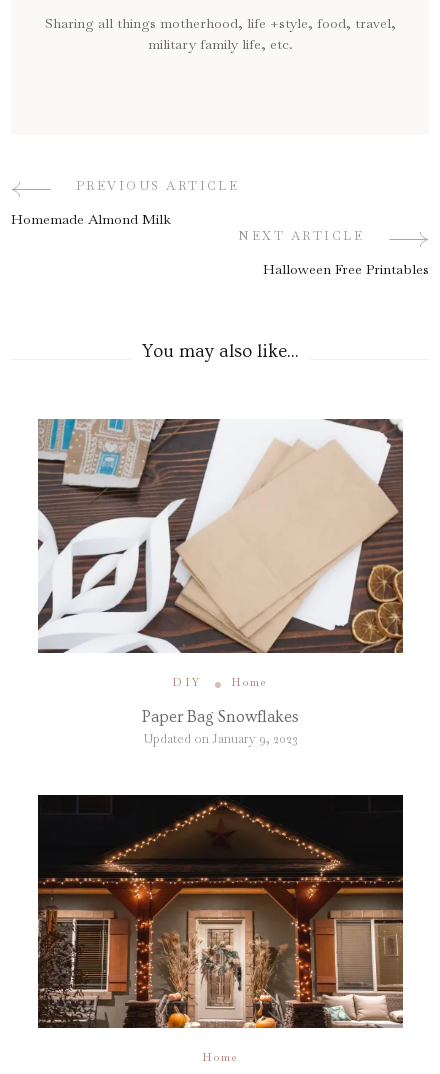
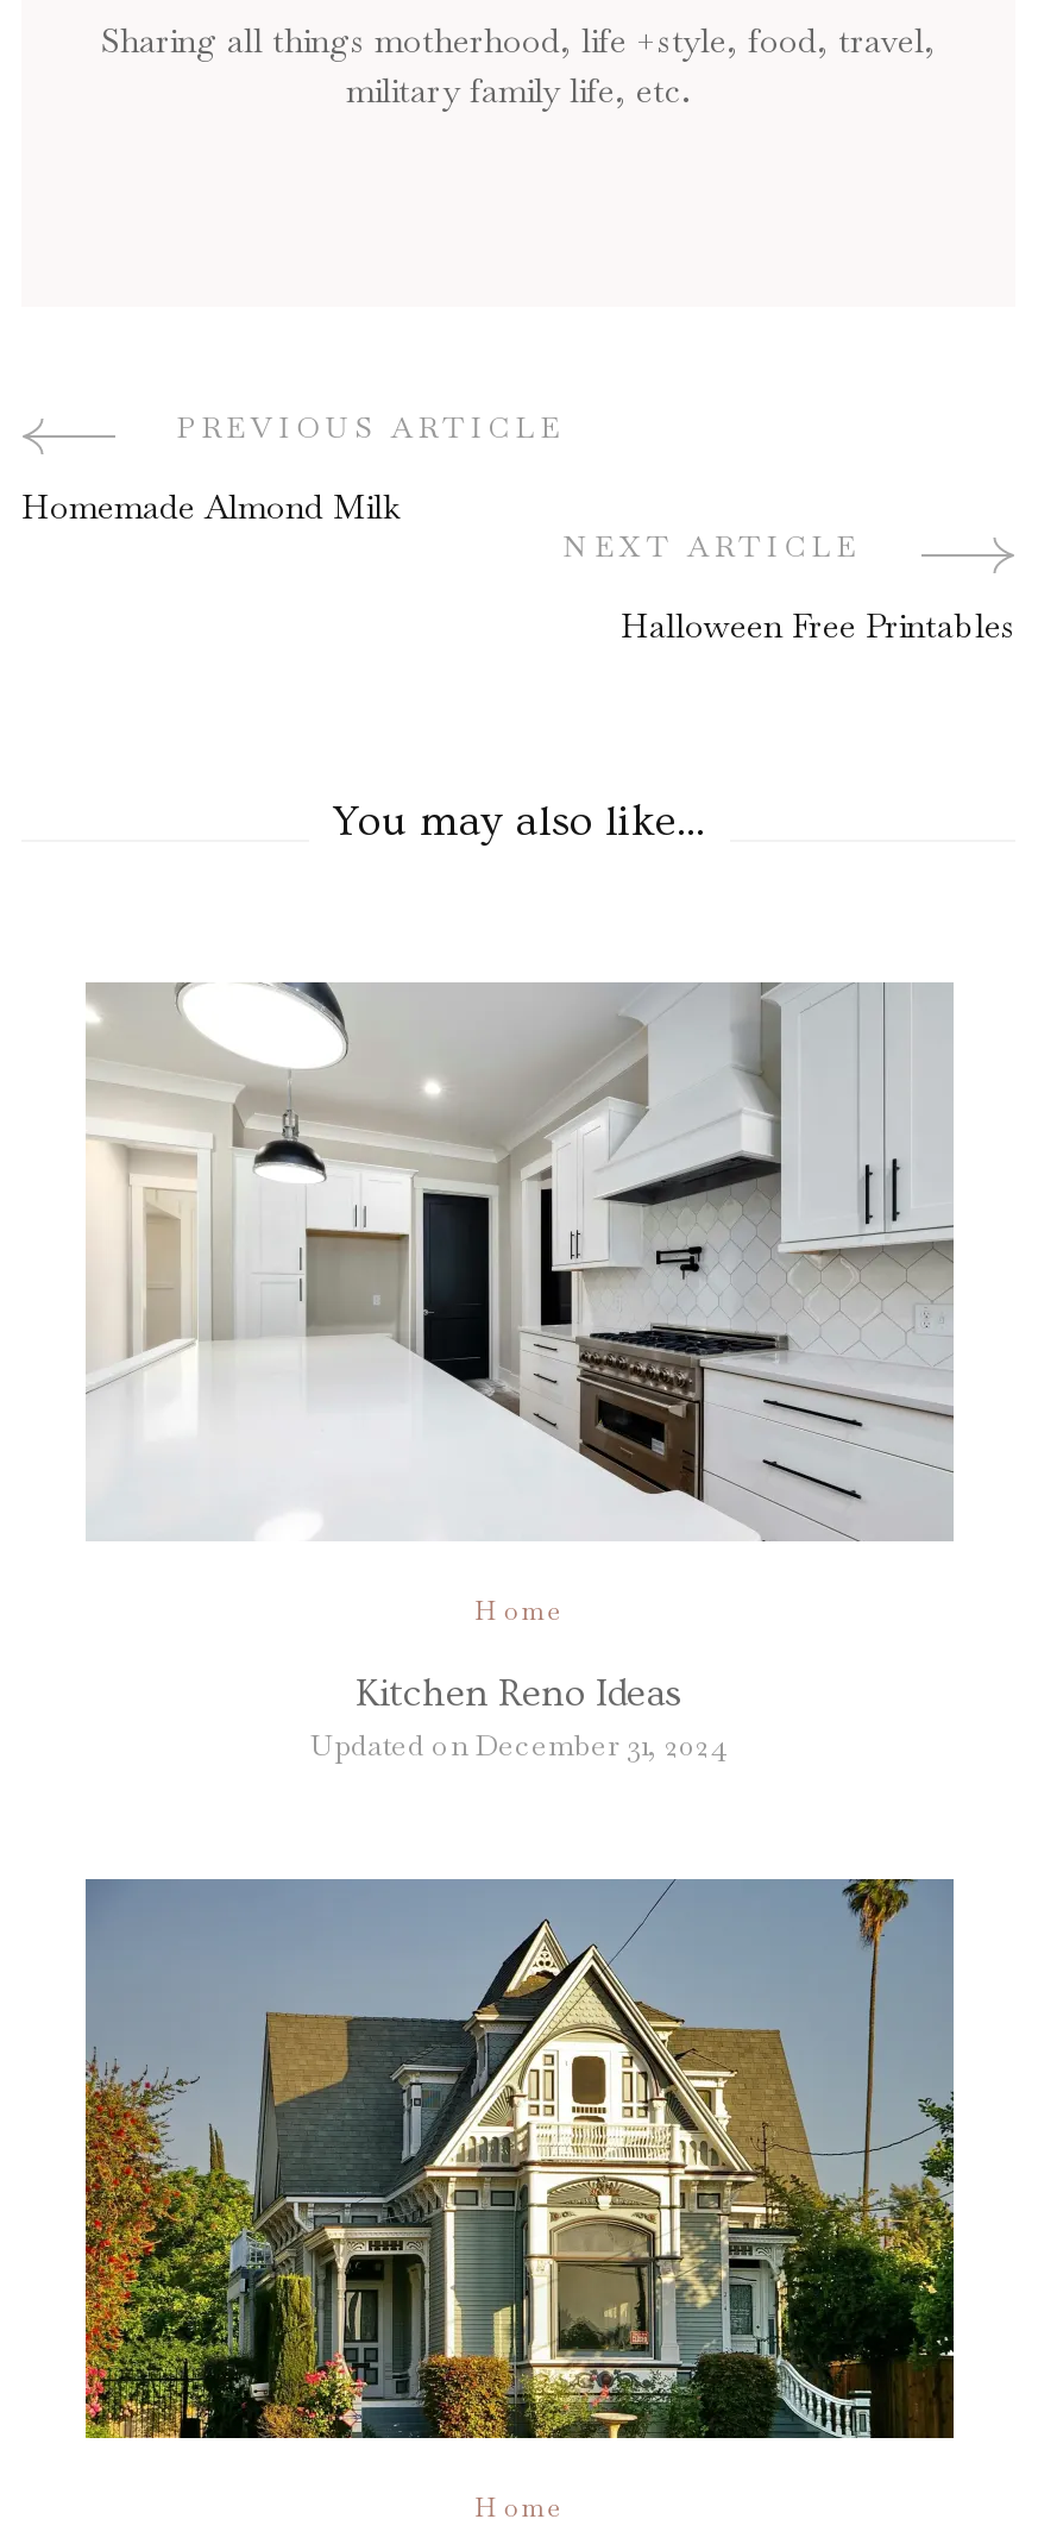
- [image]
+ [image]

- DIY

- Paper Bag Snowflakes
- Updated on January 9, 2023
+ Kitchen Reno Ideas
+ Updated on December 31, 2024

- [image]
+ [image]
